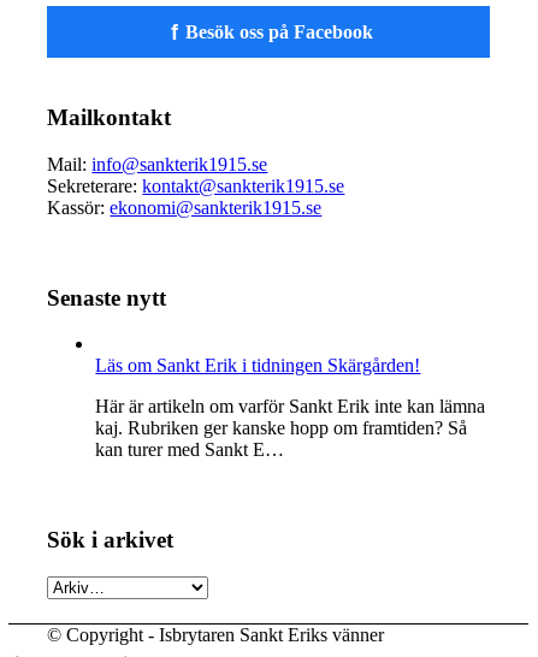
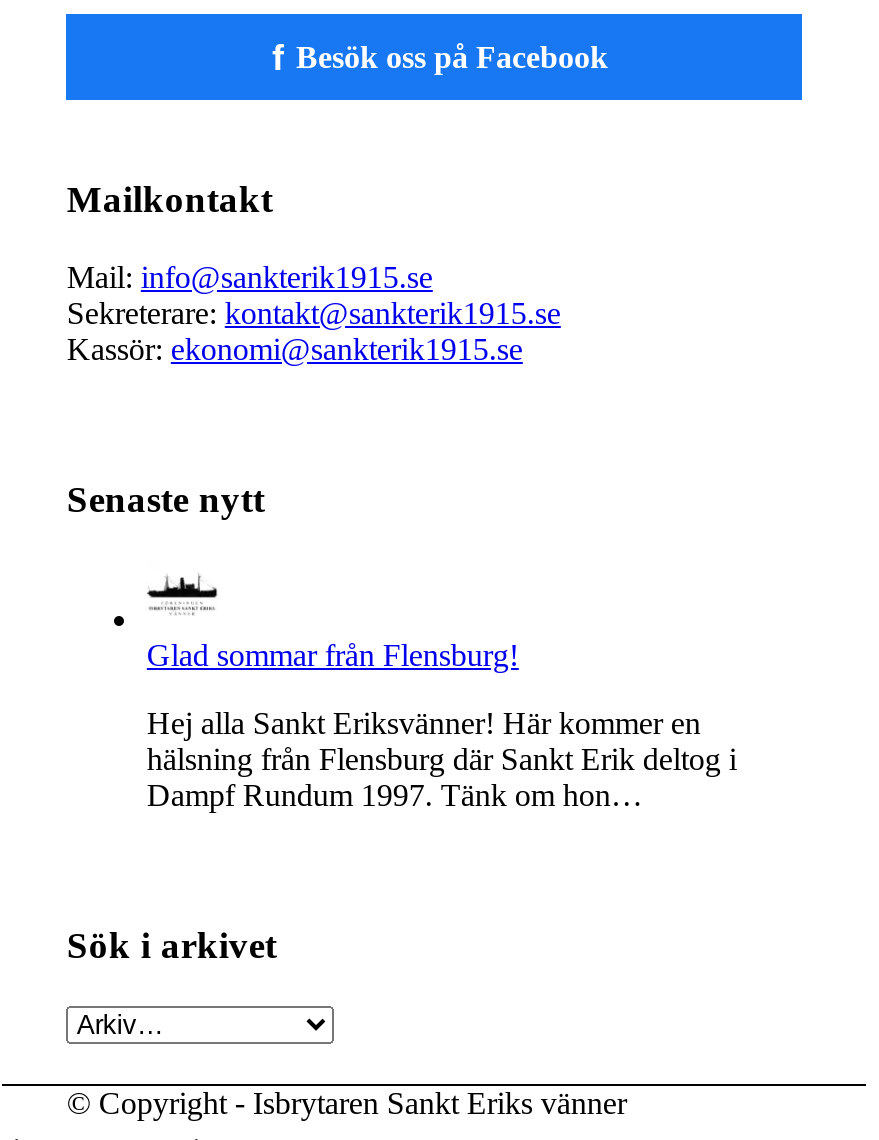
- Läs om Sankt Erik i tidningen Skärgården!
+ Glad sommar från Flensburg!

- Här är artikeln om varför Sankt Erik inte kan lämna
- kaj. Rubriken ger kanske hopp om framtiden? Så
- kan turer med Sankt E…
+ Hej alla Sankt Eriksvänner! Här kommer en
+ hälsning från Flensburg där Sankt Erik deltog i
+ Dampf Rundum 1997. Tänk om hon…
